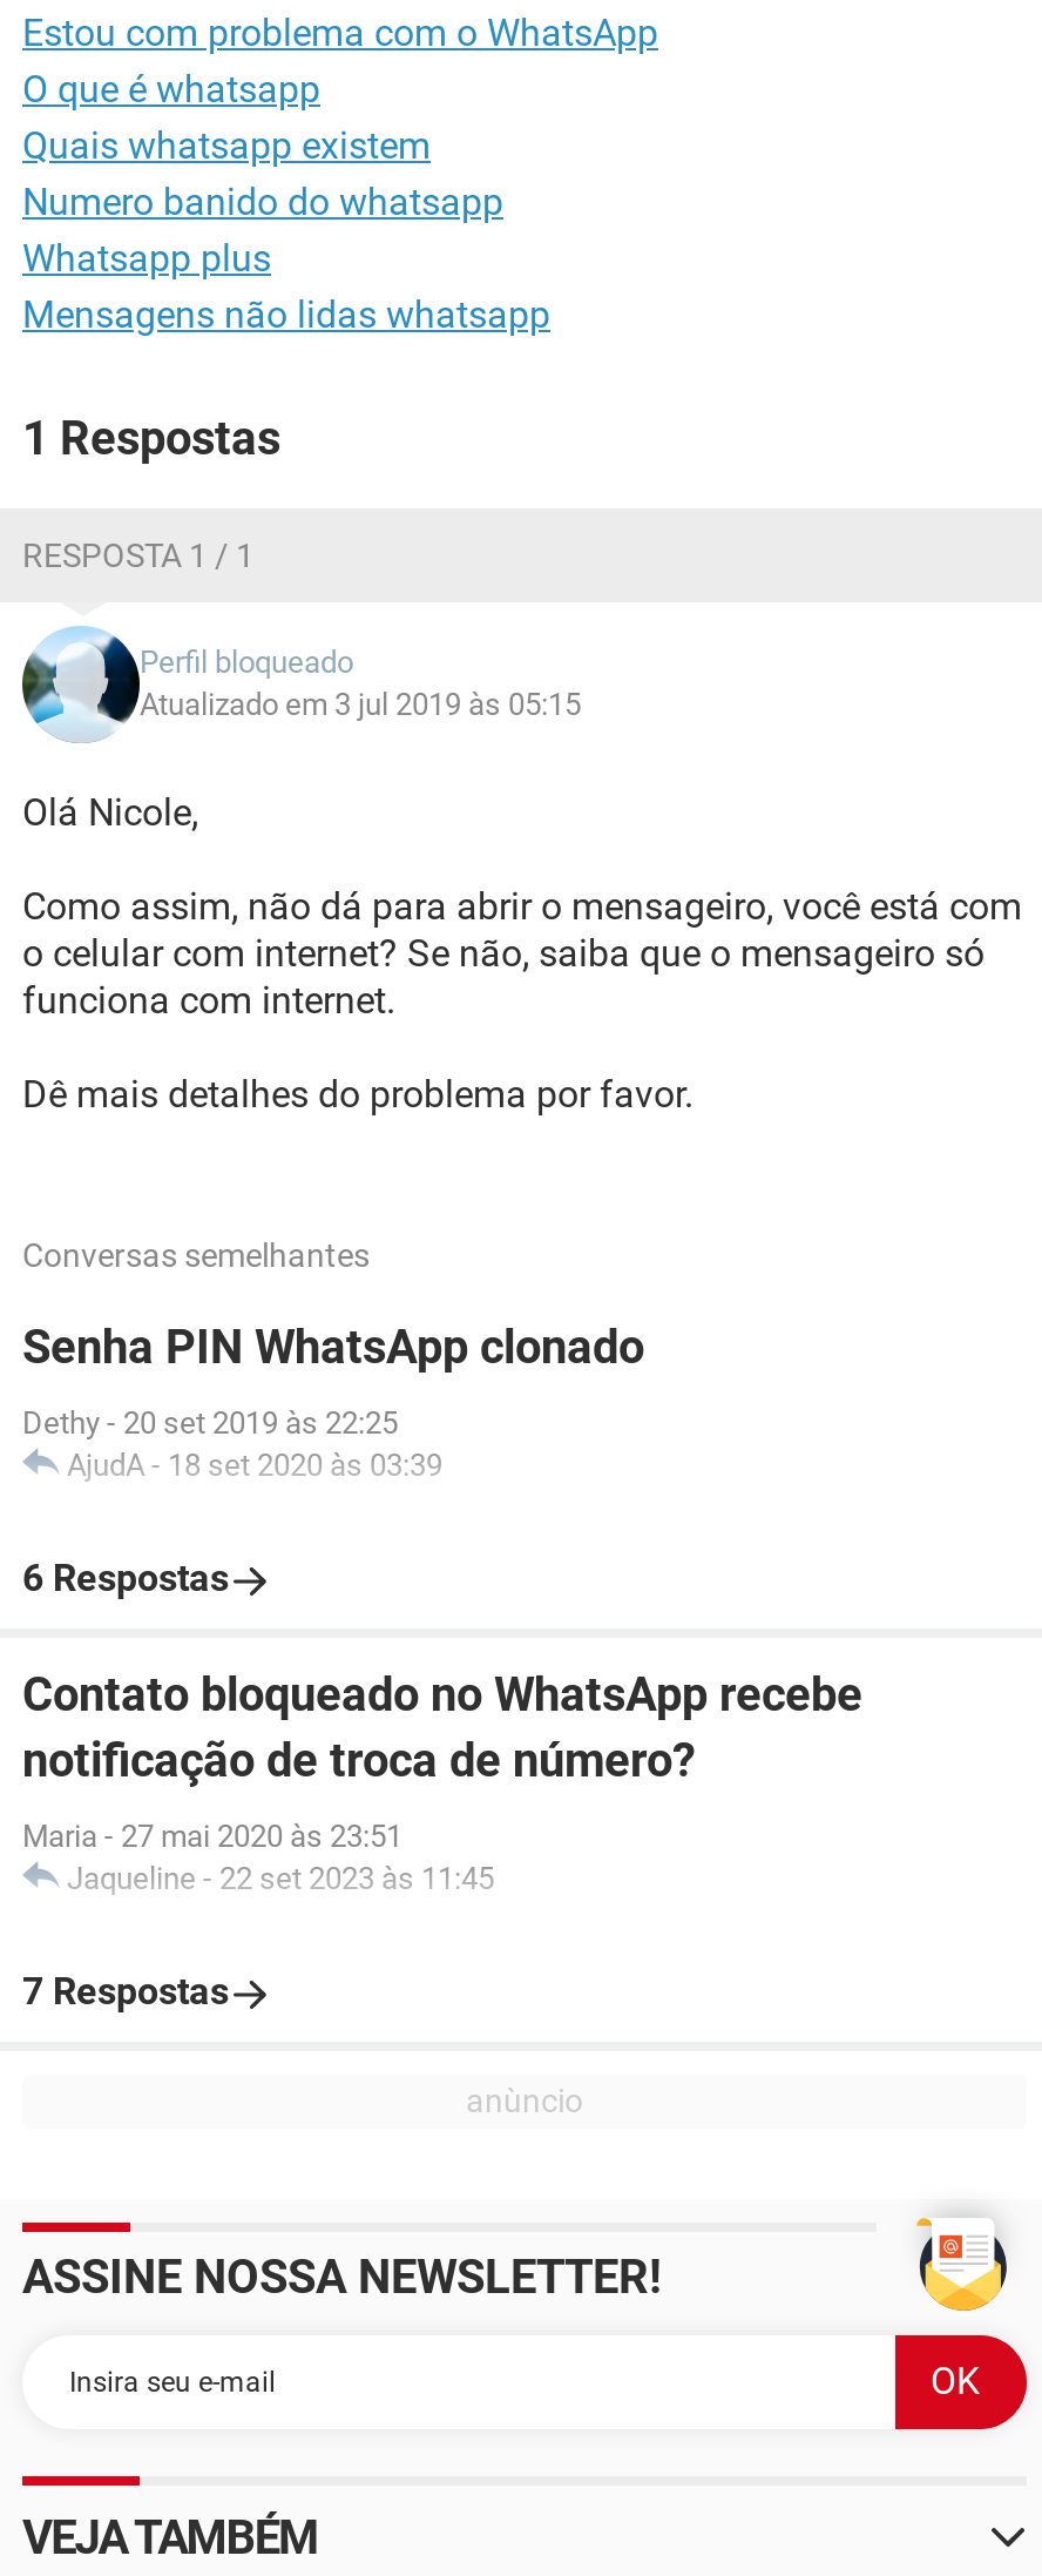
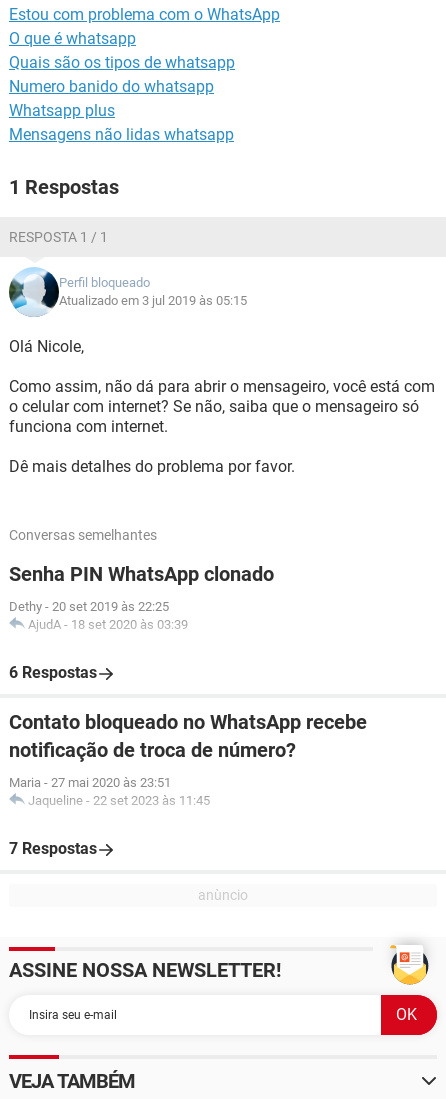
- Quais whatsapp existem
+ Quais são os tipos de whatsapp
